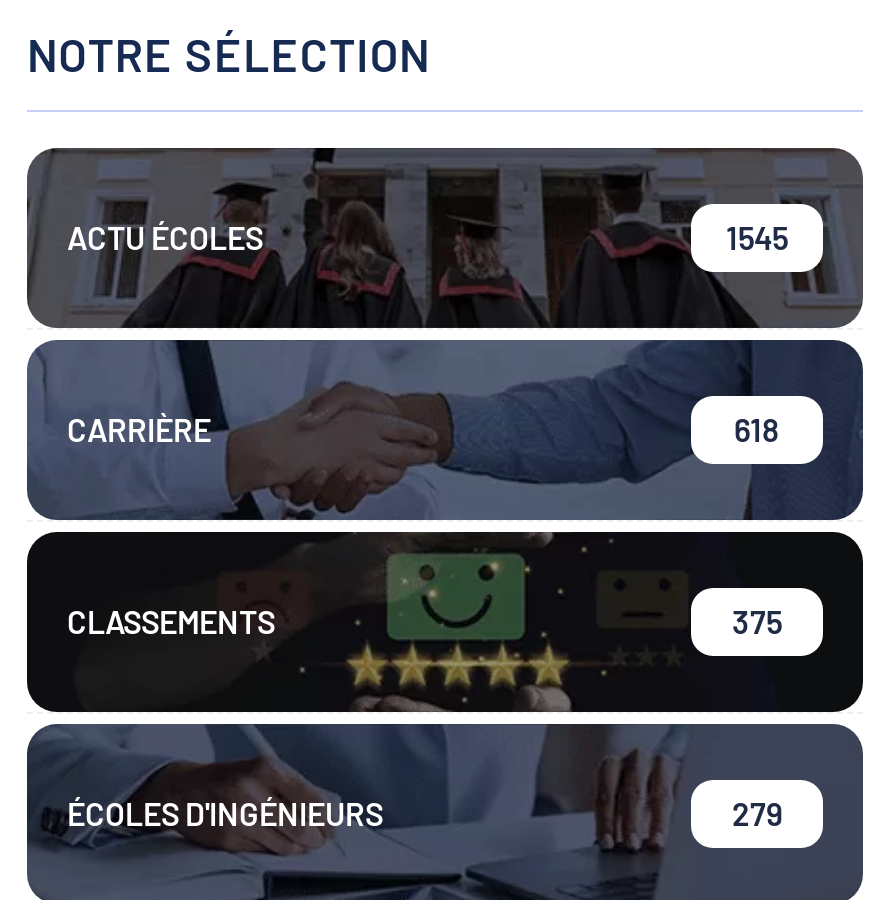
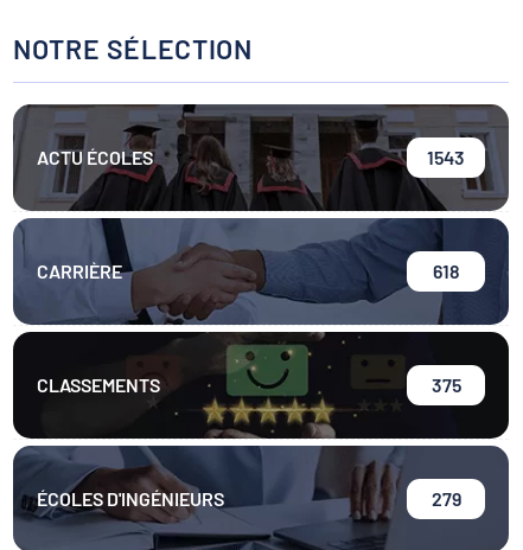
- 1545
+ 1543
